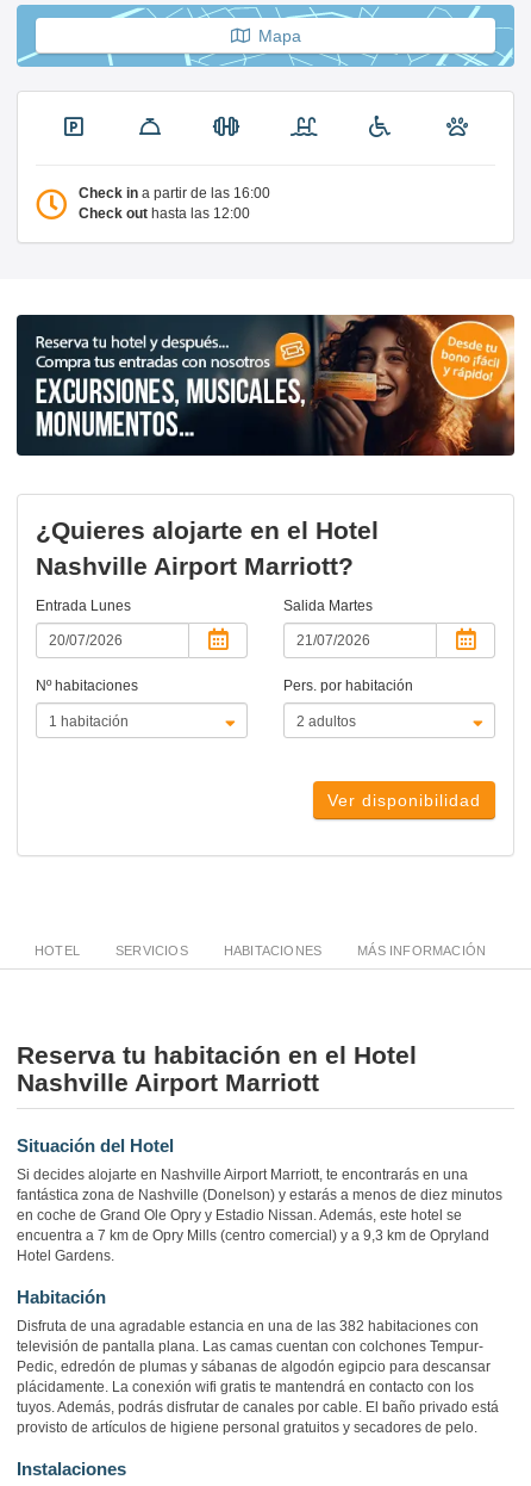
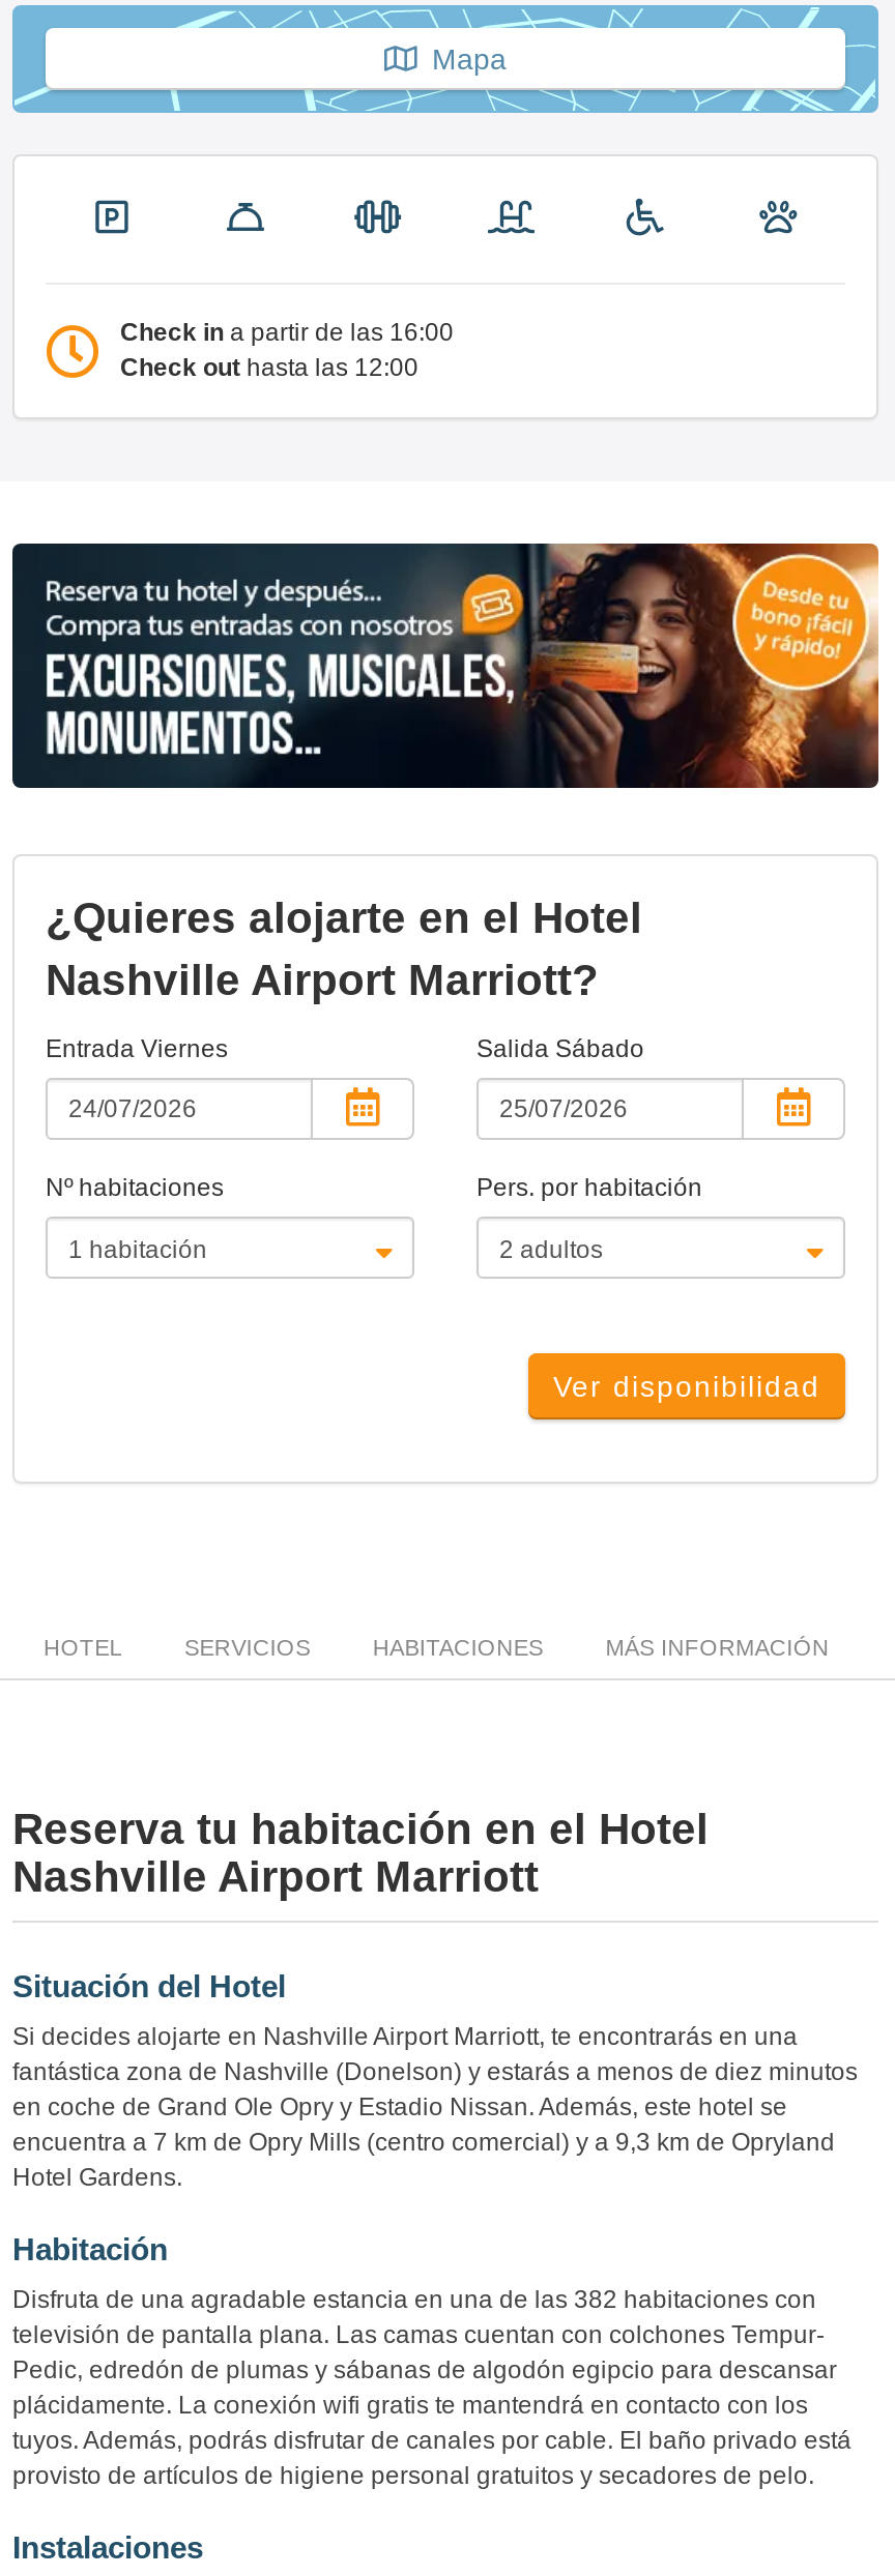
- Entrada Lunes
+ Entrada Viernes

- Salida Martes
+ Salida Sábado
